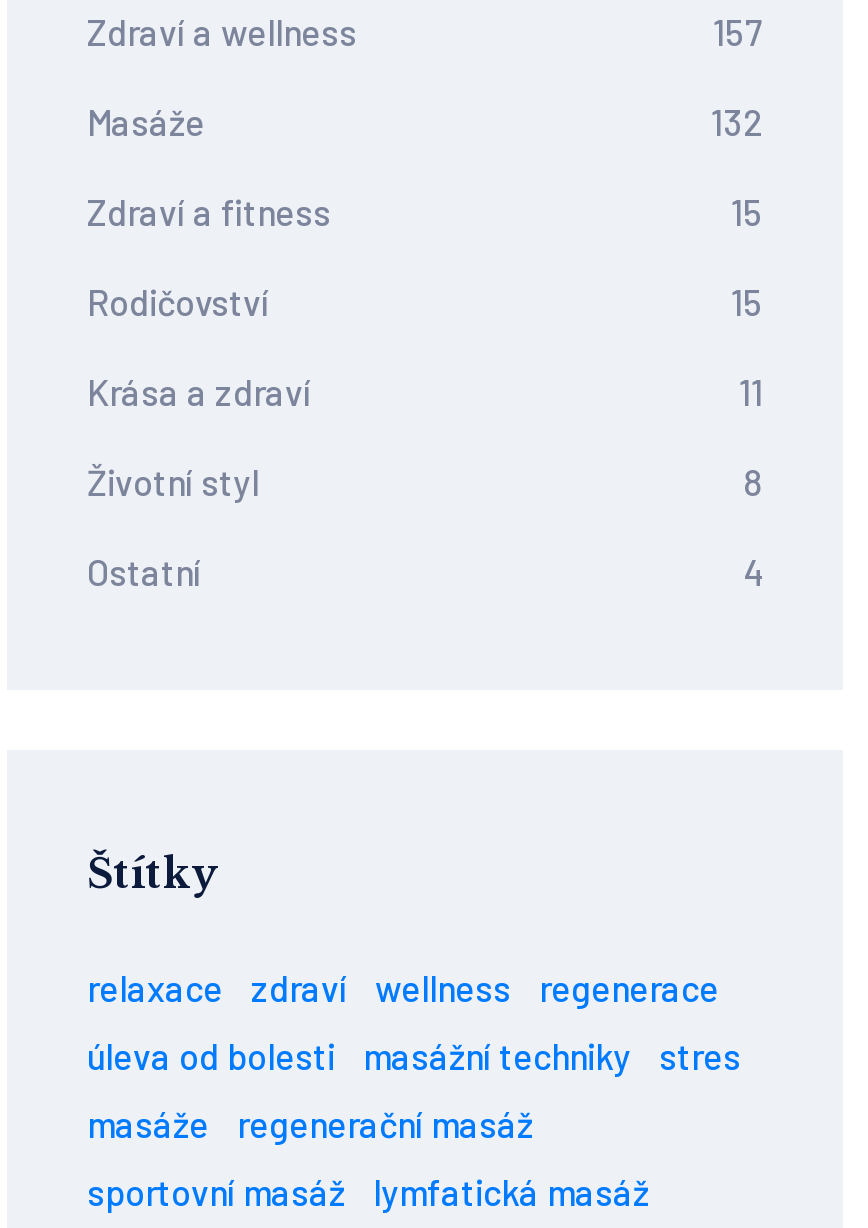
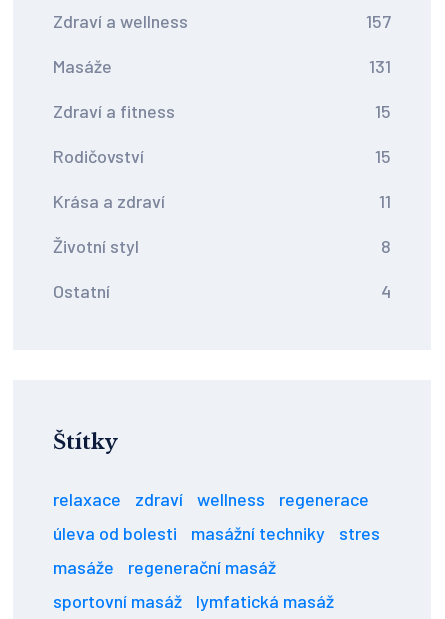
- 132
+ 131
